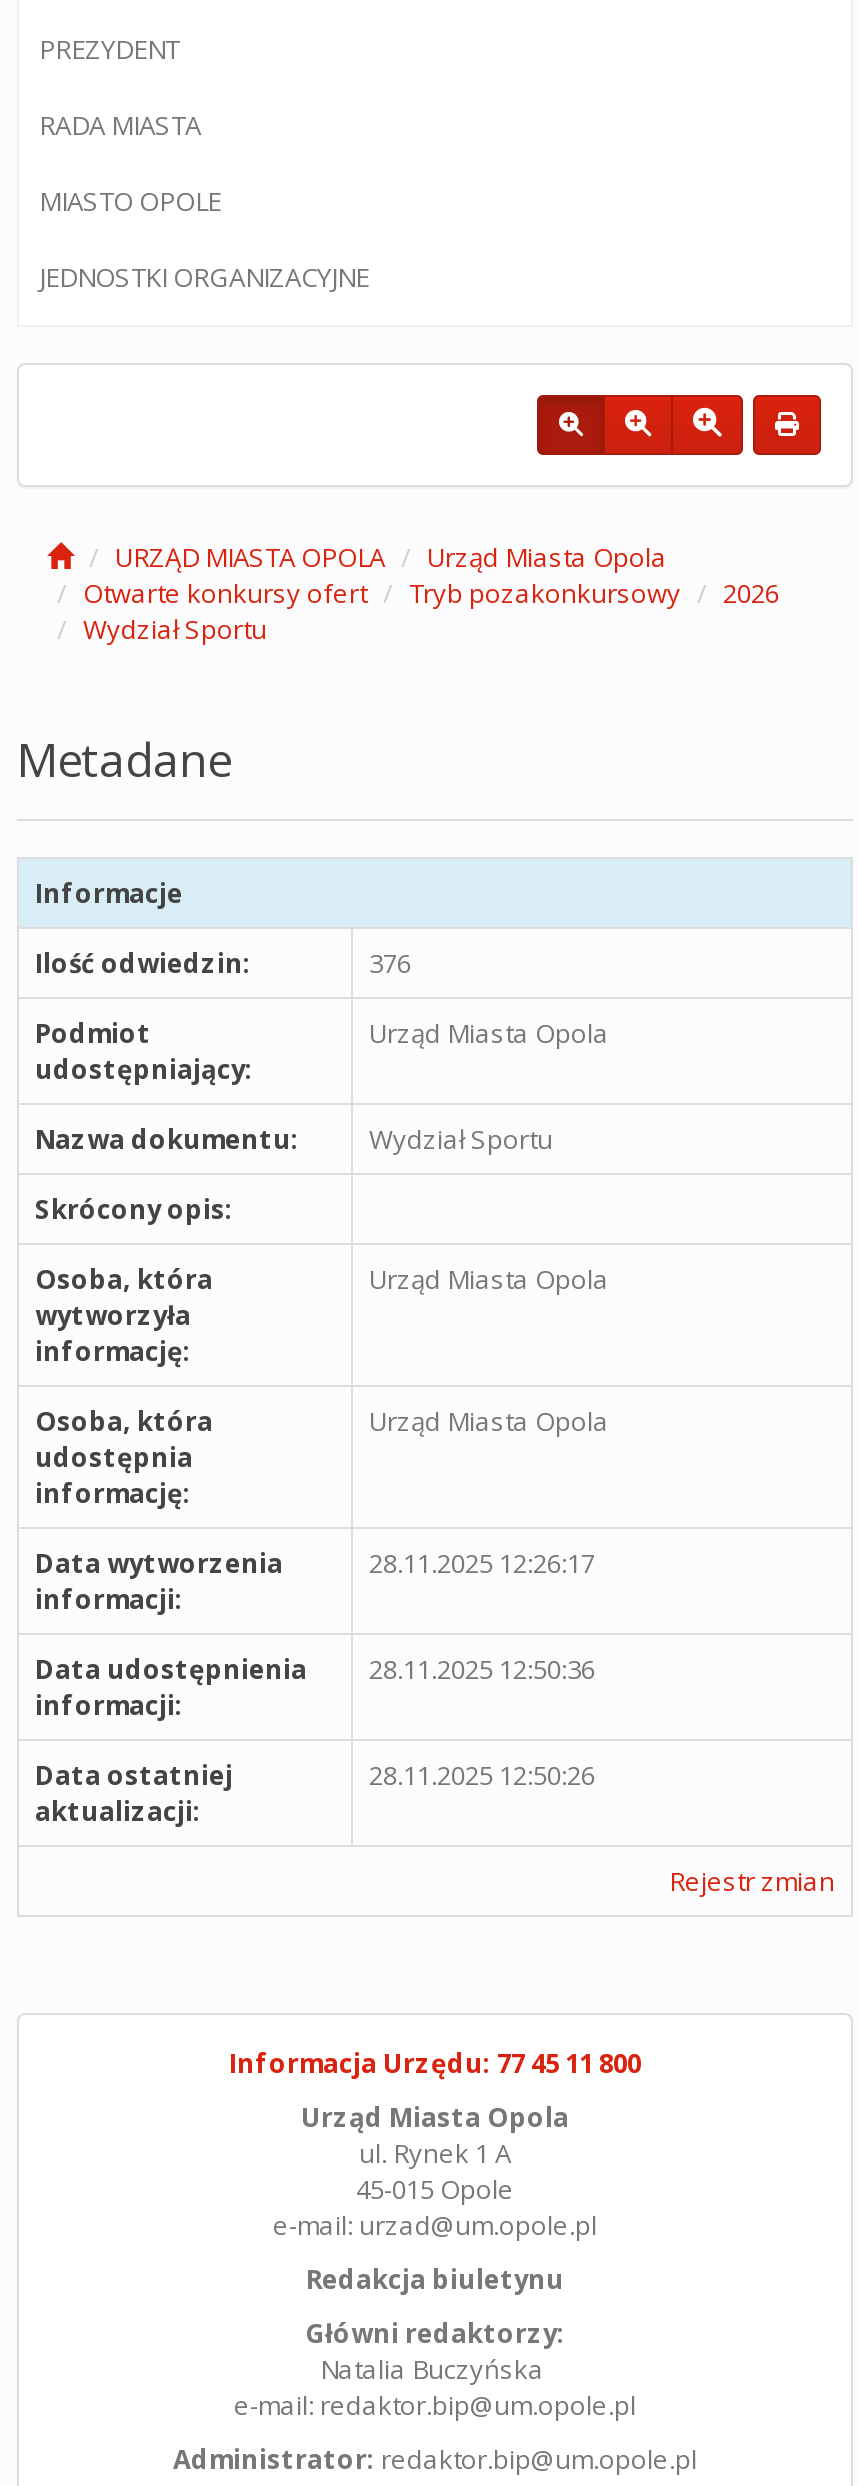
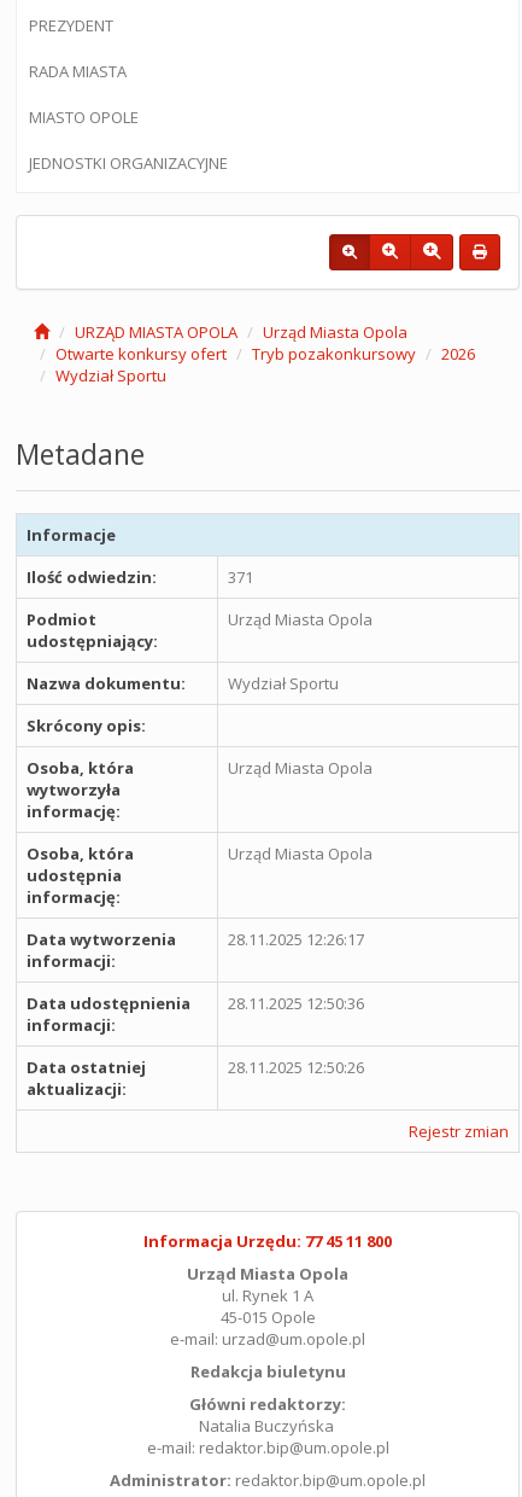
- 376
+ 371
